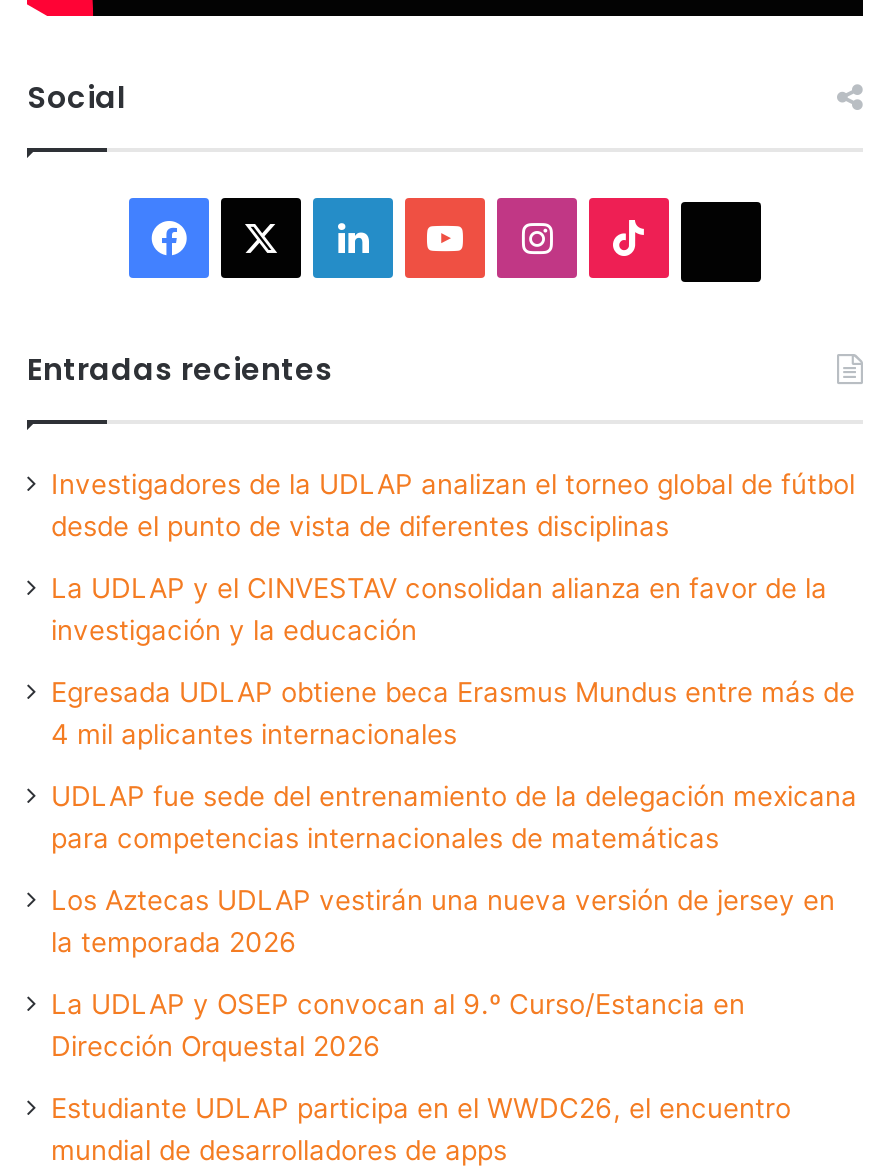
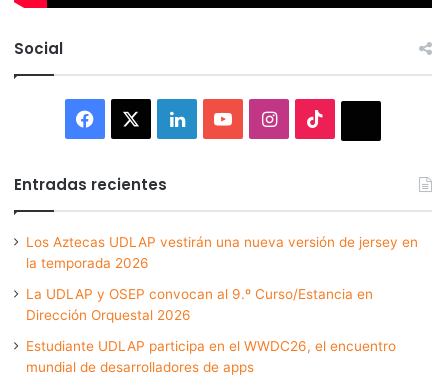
- Investigadores de la UDLAP analizan el torneo global de fútbol
- desde el punto de vista de diferentes disciplinas
- La UDLAP y el CINVESTAV consolidan alianza en favor de la
- investigación y la educación
- Egresada UDLAP obtiene beca Erasmus Mundus entre más de
- 4 mil aplicantes internacionales
- UDLAP fue sede del entrenamiento de la delegación mexicana
- para competencias internacionales de matemáticas
